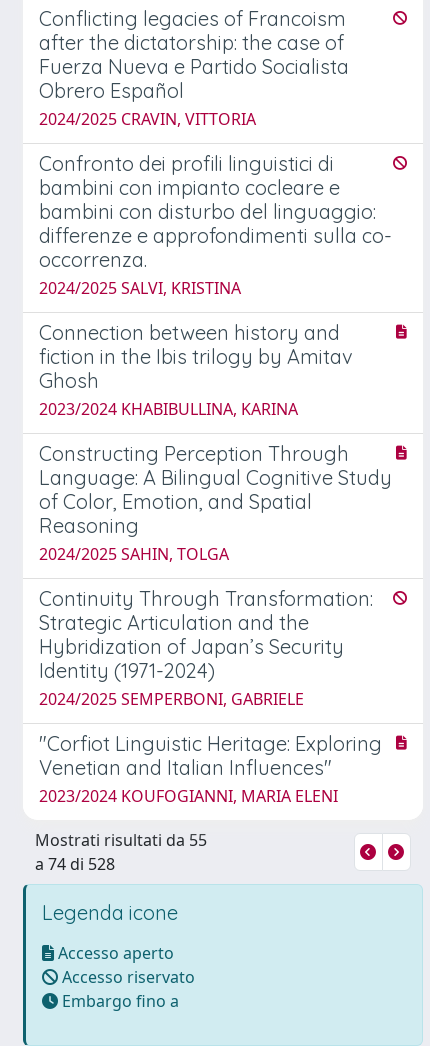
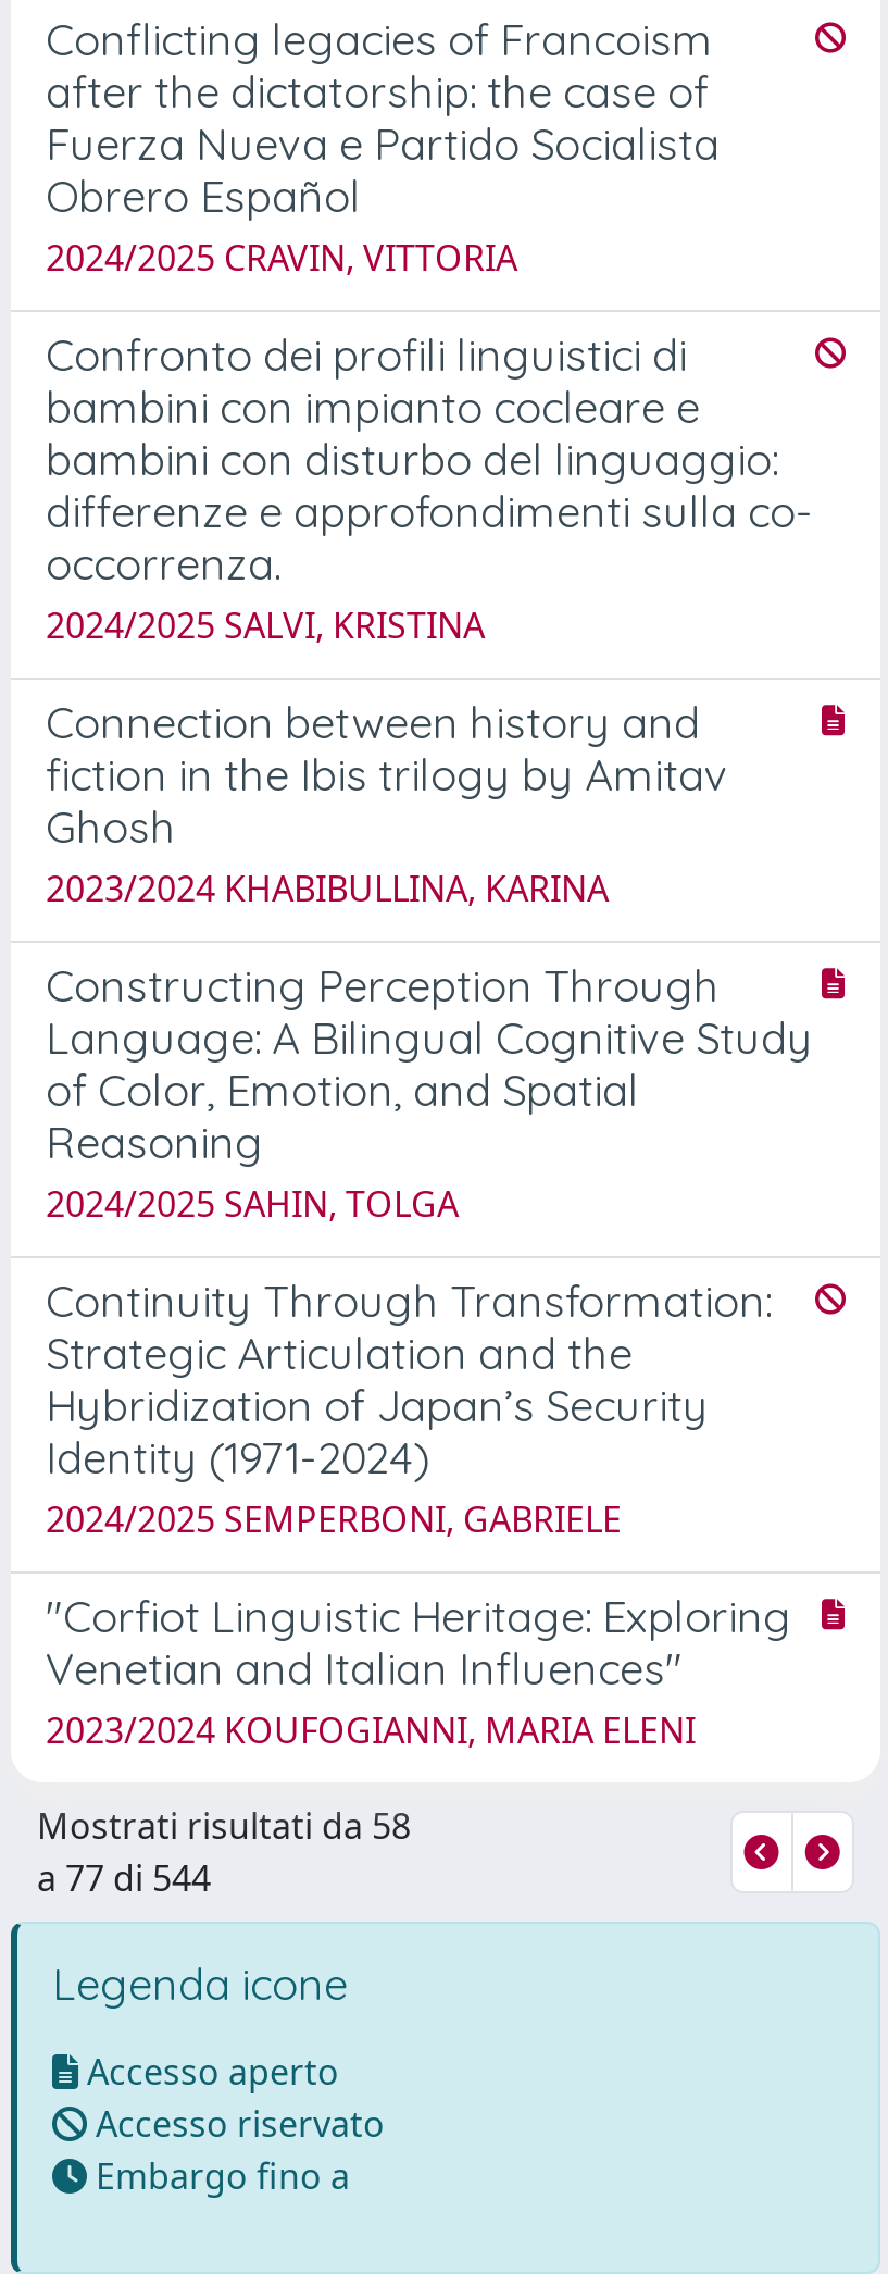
- Mostrati risultati da 55
+ Mostrati risultati da 58

- a 74 di 528
+ a 77 di 544
